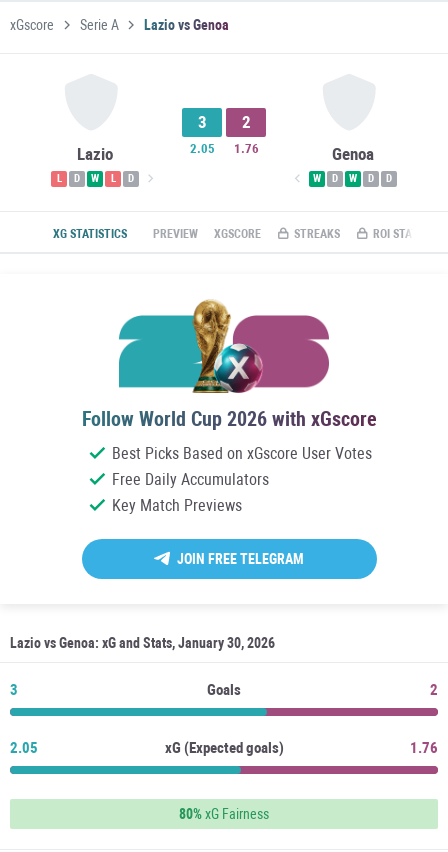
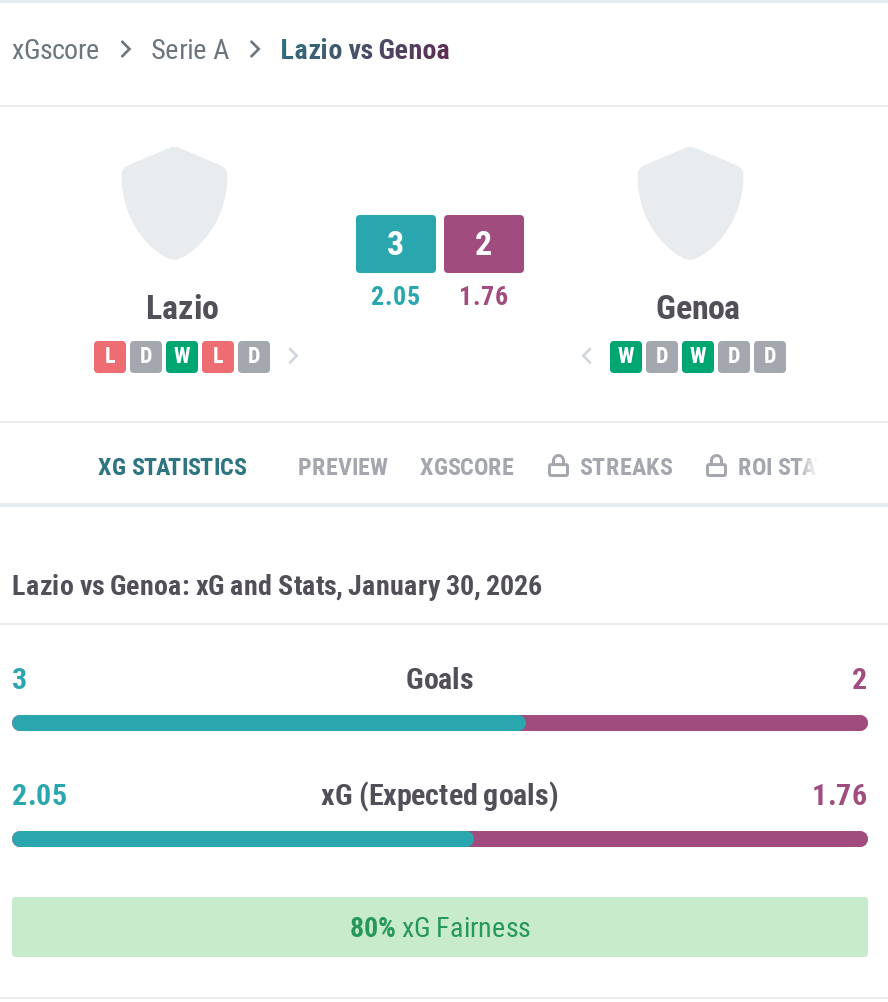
- [image]
- Follow World Cup 2026 with xGscore
- Best Picks Based on xGscore User Votes
- Free Daily Accumulators
- Key Match Previews
- JOIN FREE TELEGRAM
